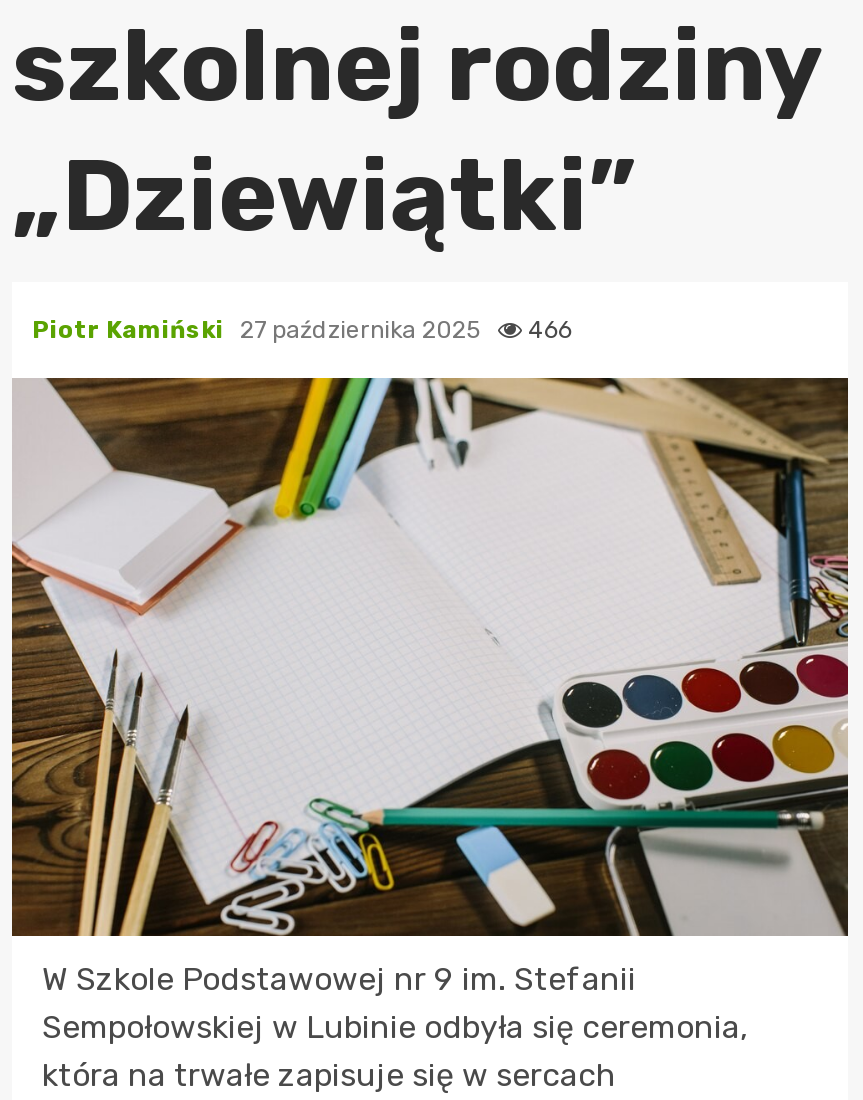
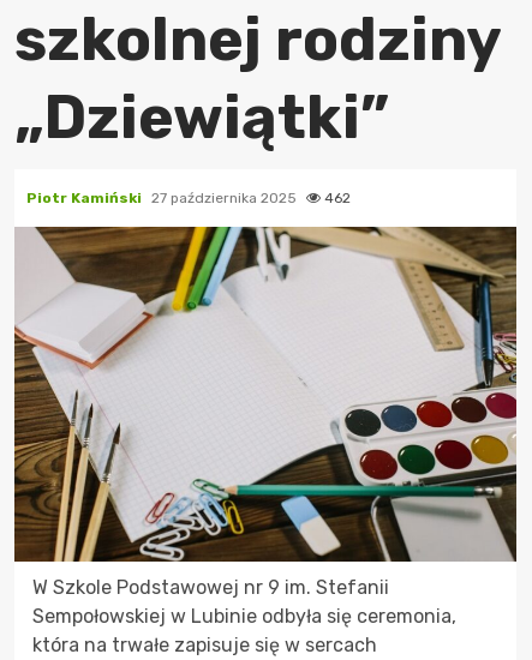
- Piotr Kamiński 27 października 2025 466
+ Piotr Kamiński 27 października 2025 462
